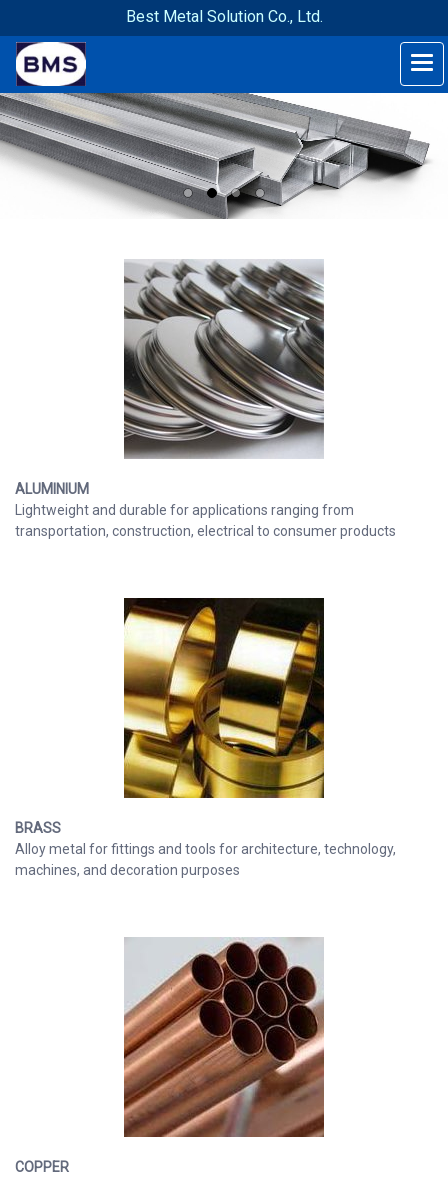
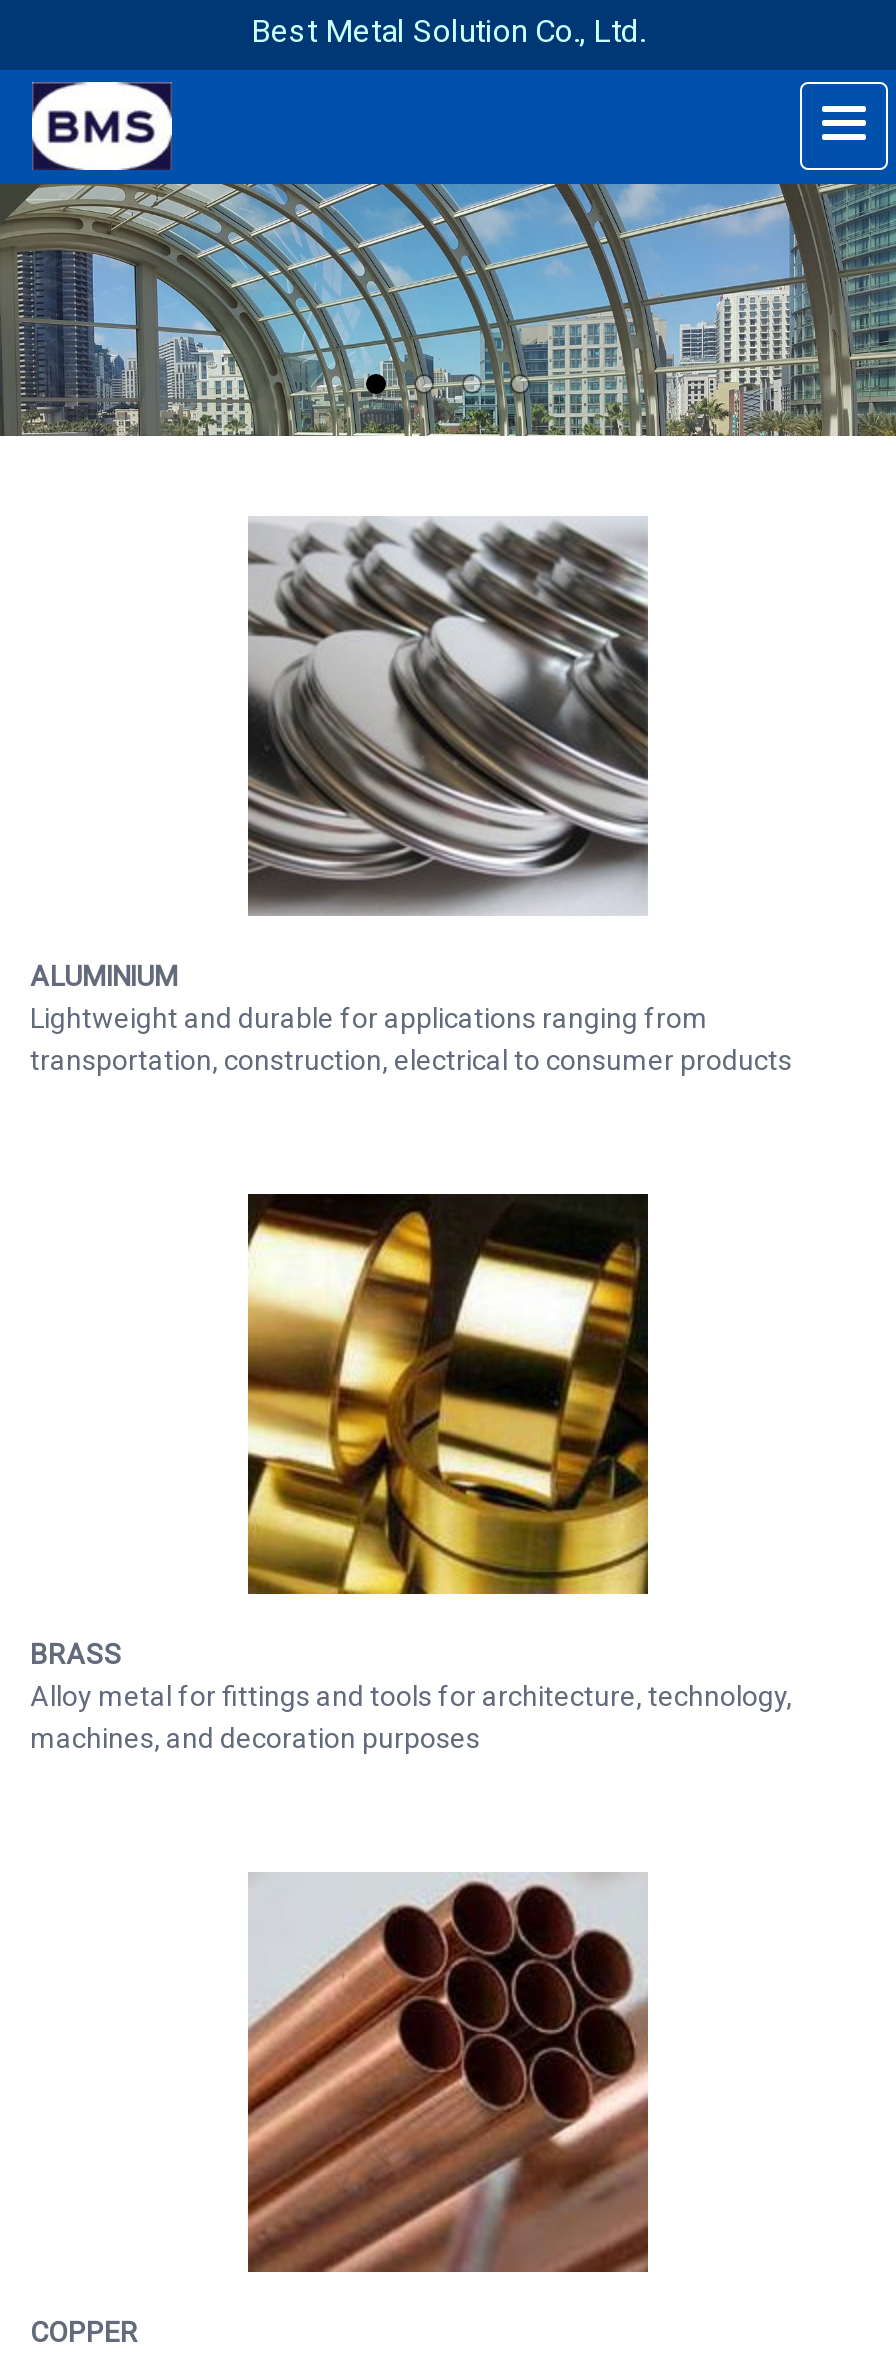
- [image]
+ [image]
